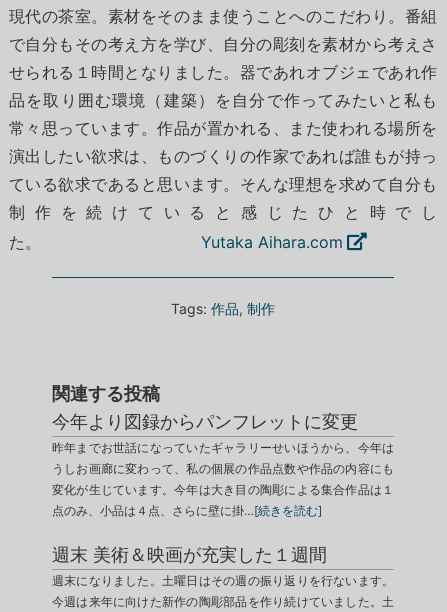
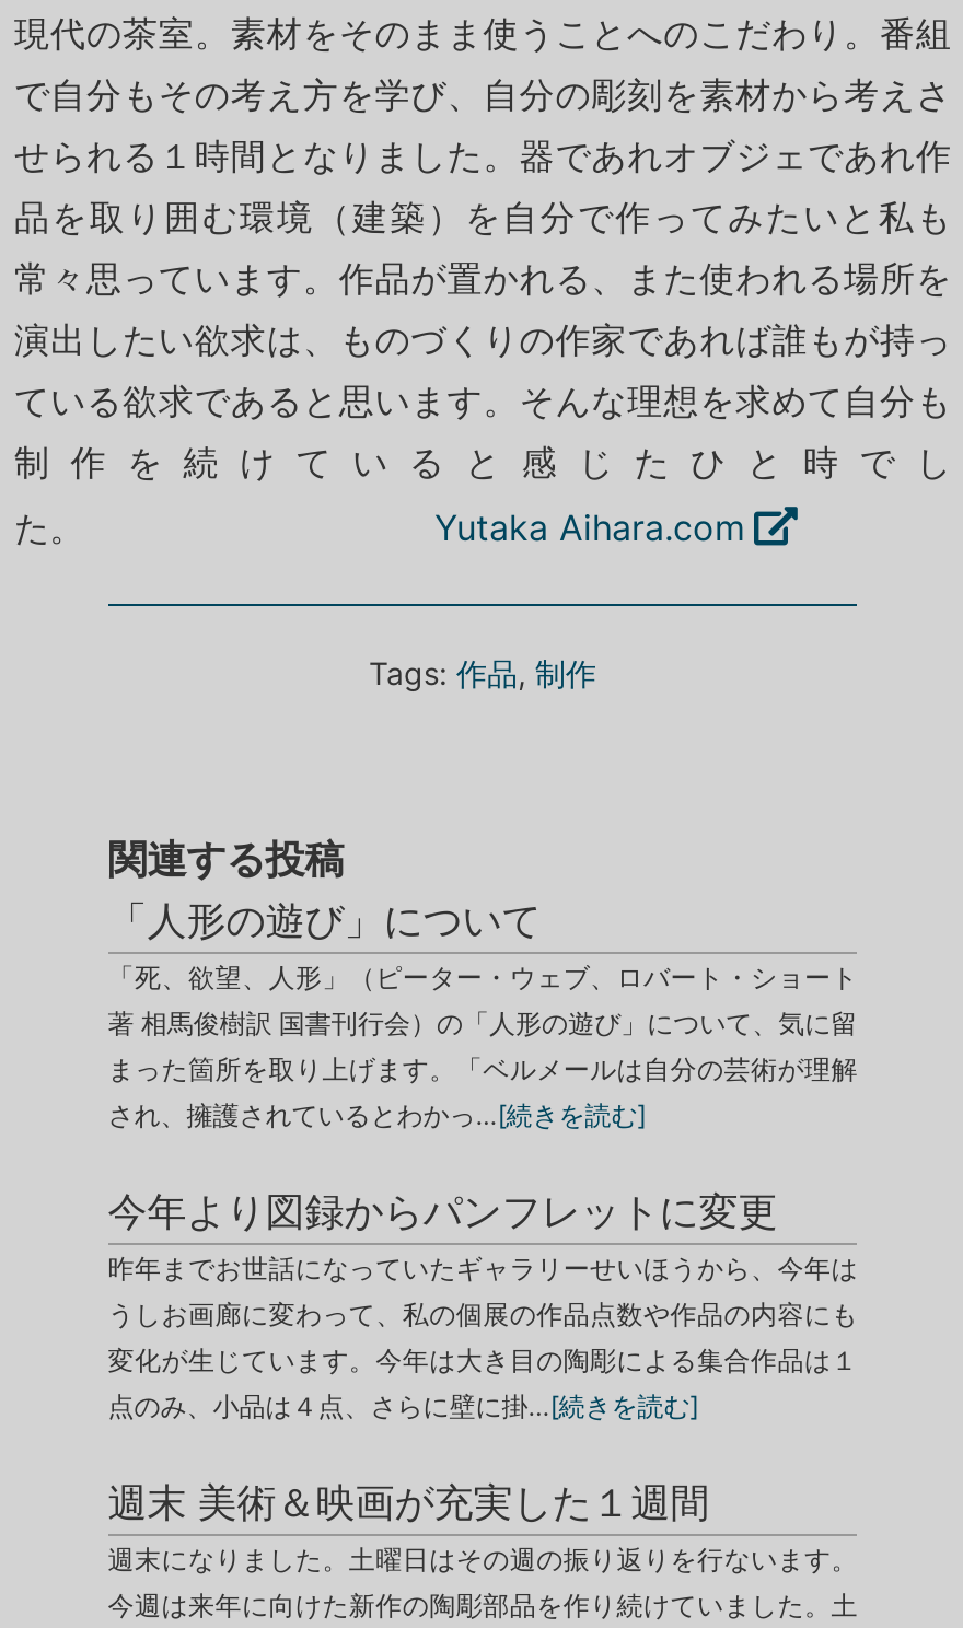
+ 「人形の遊び」について
+ 「死、欲望、人形」（ピーター・ウェブ、ロバート・ショート
+ 著 相馬俊樹訳 国書刊行会）の「人形の遊び」について、気に留
+ まった箇所を取り上げます。「ベルメールは自分の芸術が理解
+ され、擁護されているとわかっ…[続きを読む]
